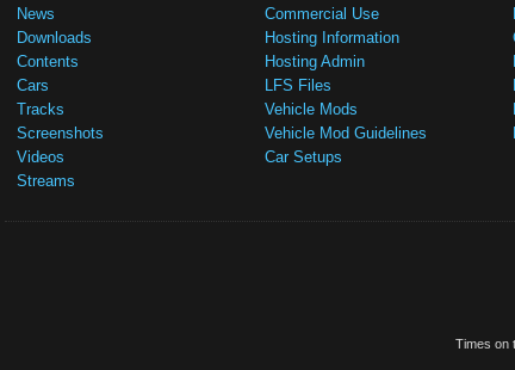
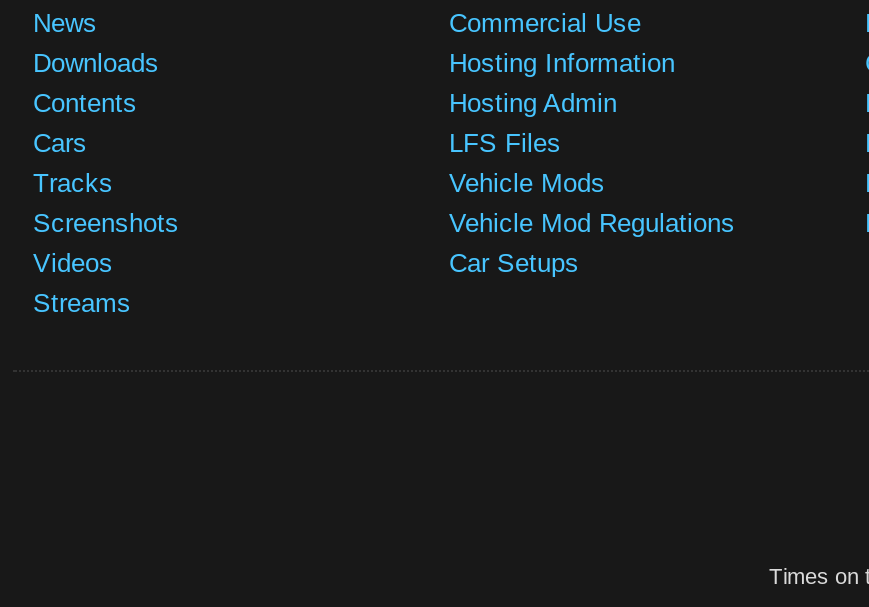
- Vehicle Mod Guidelines
+ Vehicle Mod Regulations
